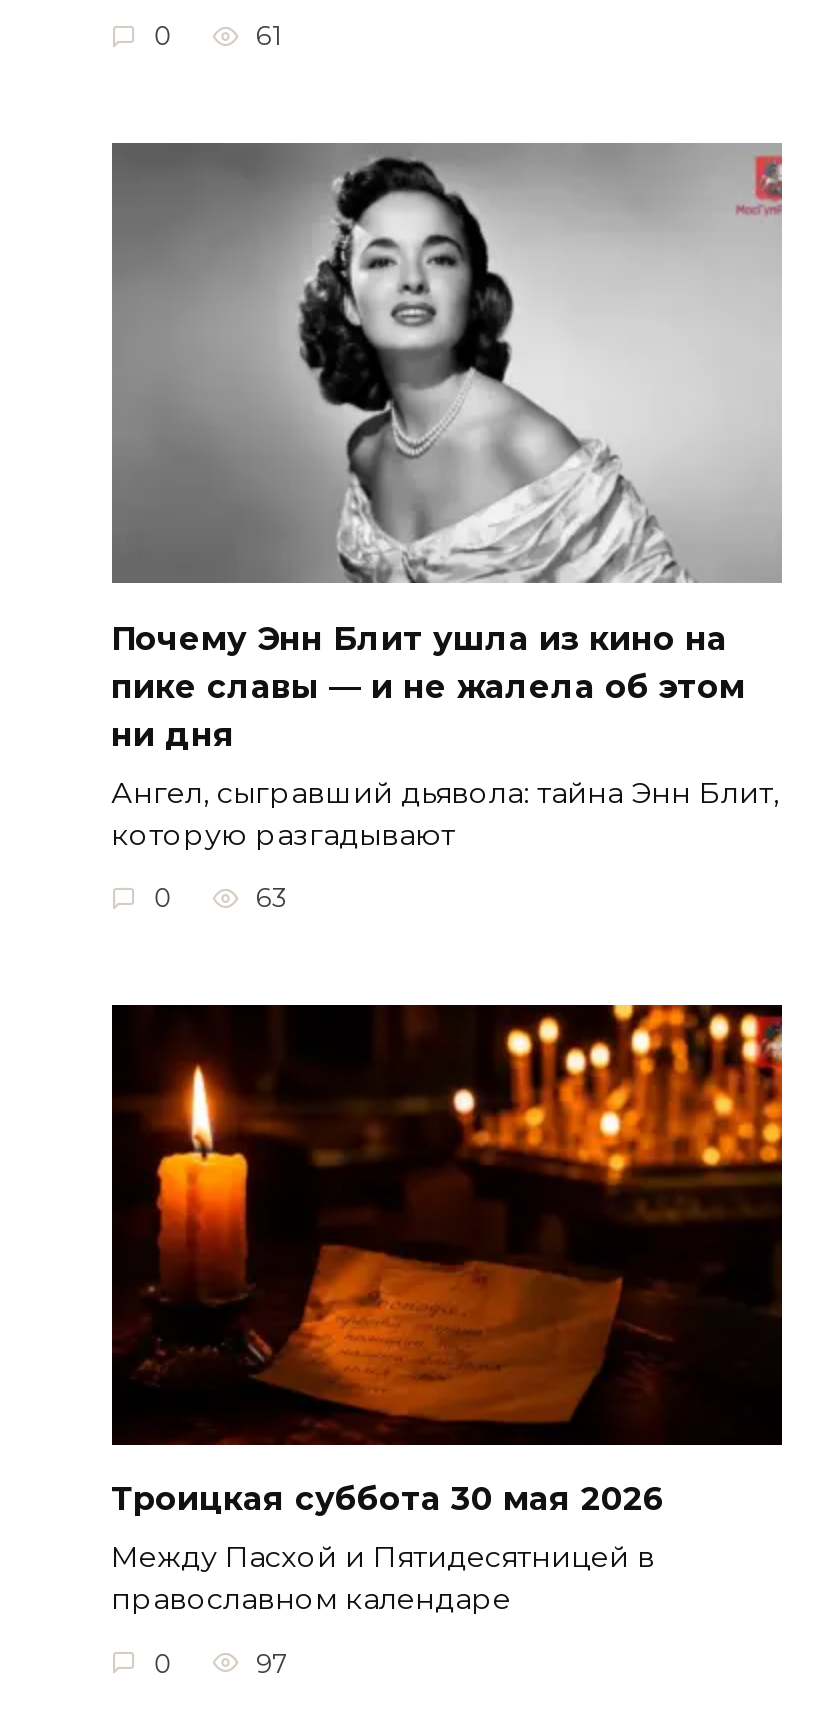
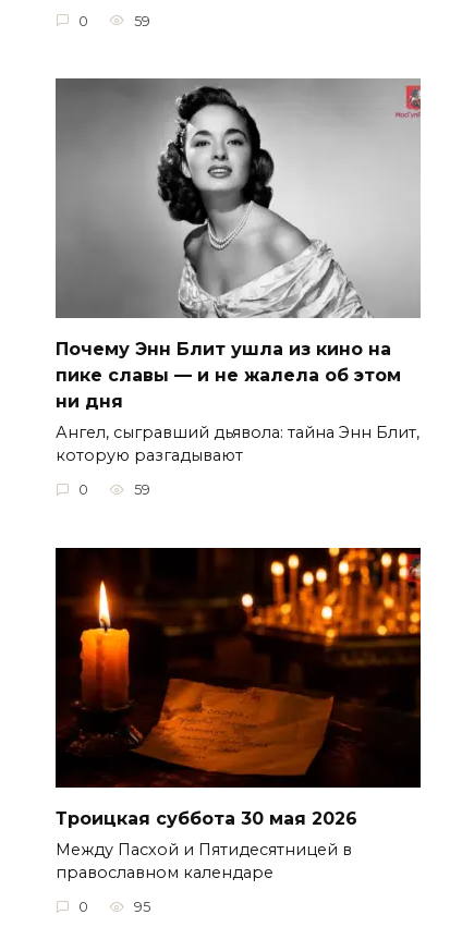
- 61
+ 59

- 63
+ 59

- 97
+ 95
